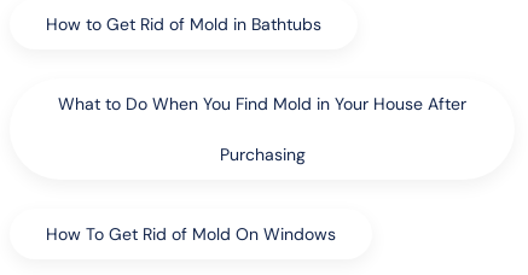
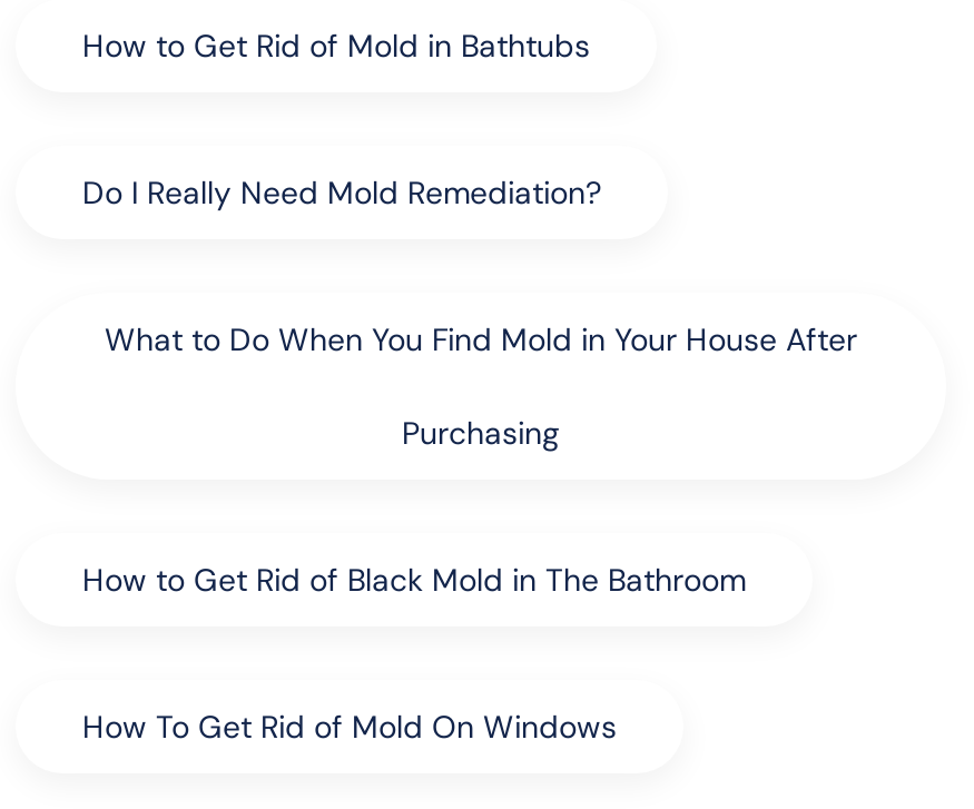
+ Do I Really Need Mold Remediation?

+ How to Get Rid of Black Mold in The Bathroom
